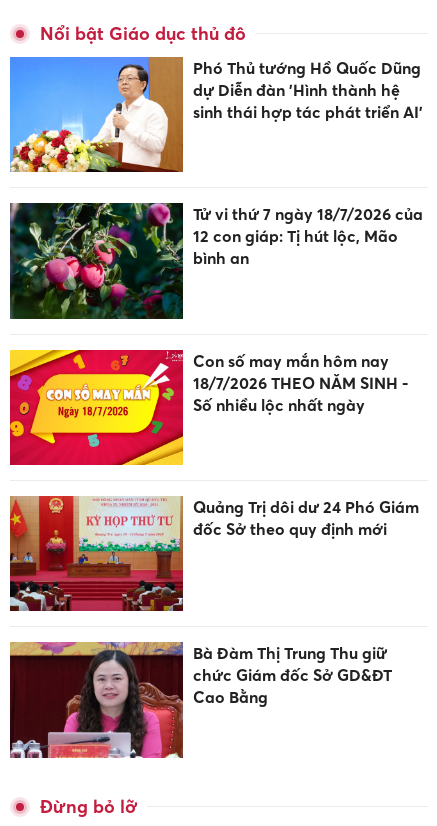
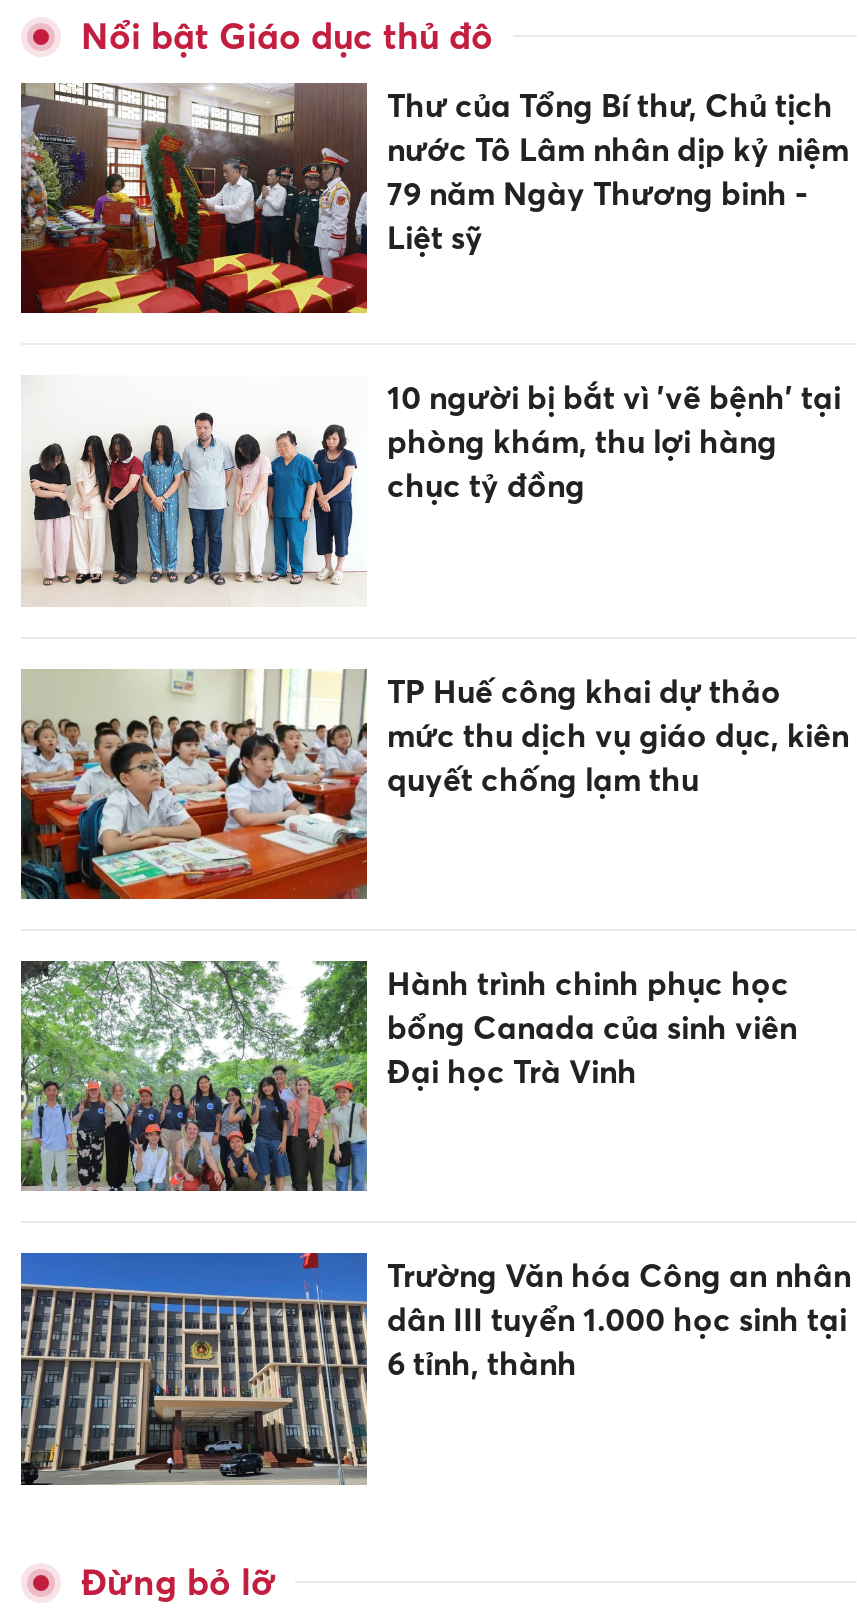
- [image]
- Phó Thủ tướng Hồ Quốc Dũng
- dự Diễn đàn 'Hình thành hệ
- sinh thái hợp tác phát triển AI'
+ [image]
+ Thư của Tổng Bí thư, Chủ tịch
+ nước Tô Lâm nhân dịp kỷ niệm
+ 79 năm Ngày Thương binh -
+ Liệt sỹ

- [image]
- Tử vi thứ 7 ngày 18/7/2026 của
- 12 con giáp: Tị hút lộc, Mão
- bình an
+ [image]
+ 10 người bị bắt vì 'vẽ bệnh' tại
+ phòng khám, thu lợi hàng
+ chục tỷ đồng

- [image]
- Con số may mắn hôm nay
- 18/7/2026 THEO NĂM SINH -
- Số nhiều lộc nhất ngày
+ [image]
+ TP Huế công khai dự thảo
+ mức thu dịch vụ giáo dục, kiên
+ quyết chống lạm thu

- [image]
- Quảng Trị dôi dư 24 Phó Giám
- đốc Sở theo quy định mới
+ [image]
+ Hành trình chinh phục học
+ bổng Canada của sinh viên
+ Đại học Trà Vinh

- [image]
- Bà Đàm Thị Trung Thu giữ
- chức Giám đốc Sở GD&ĐT
- Cao Bằng
+ [image]
+ Trường Văn hóa Công an nhân
+ dân III tuyển 1.000 học sinh tại
+ 6 tỉnh, thành
